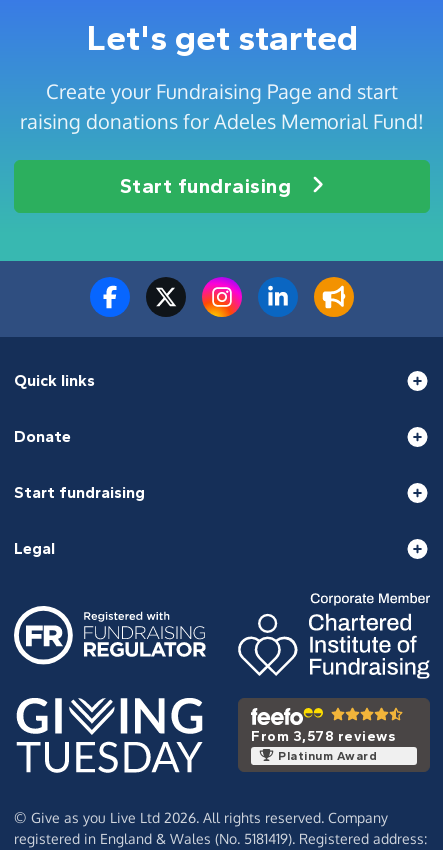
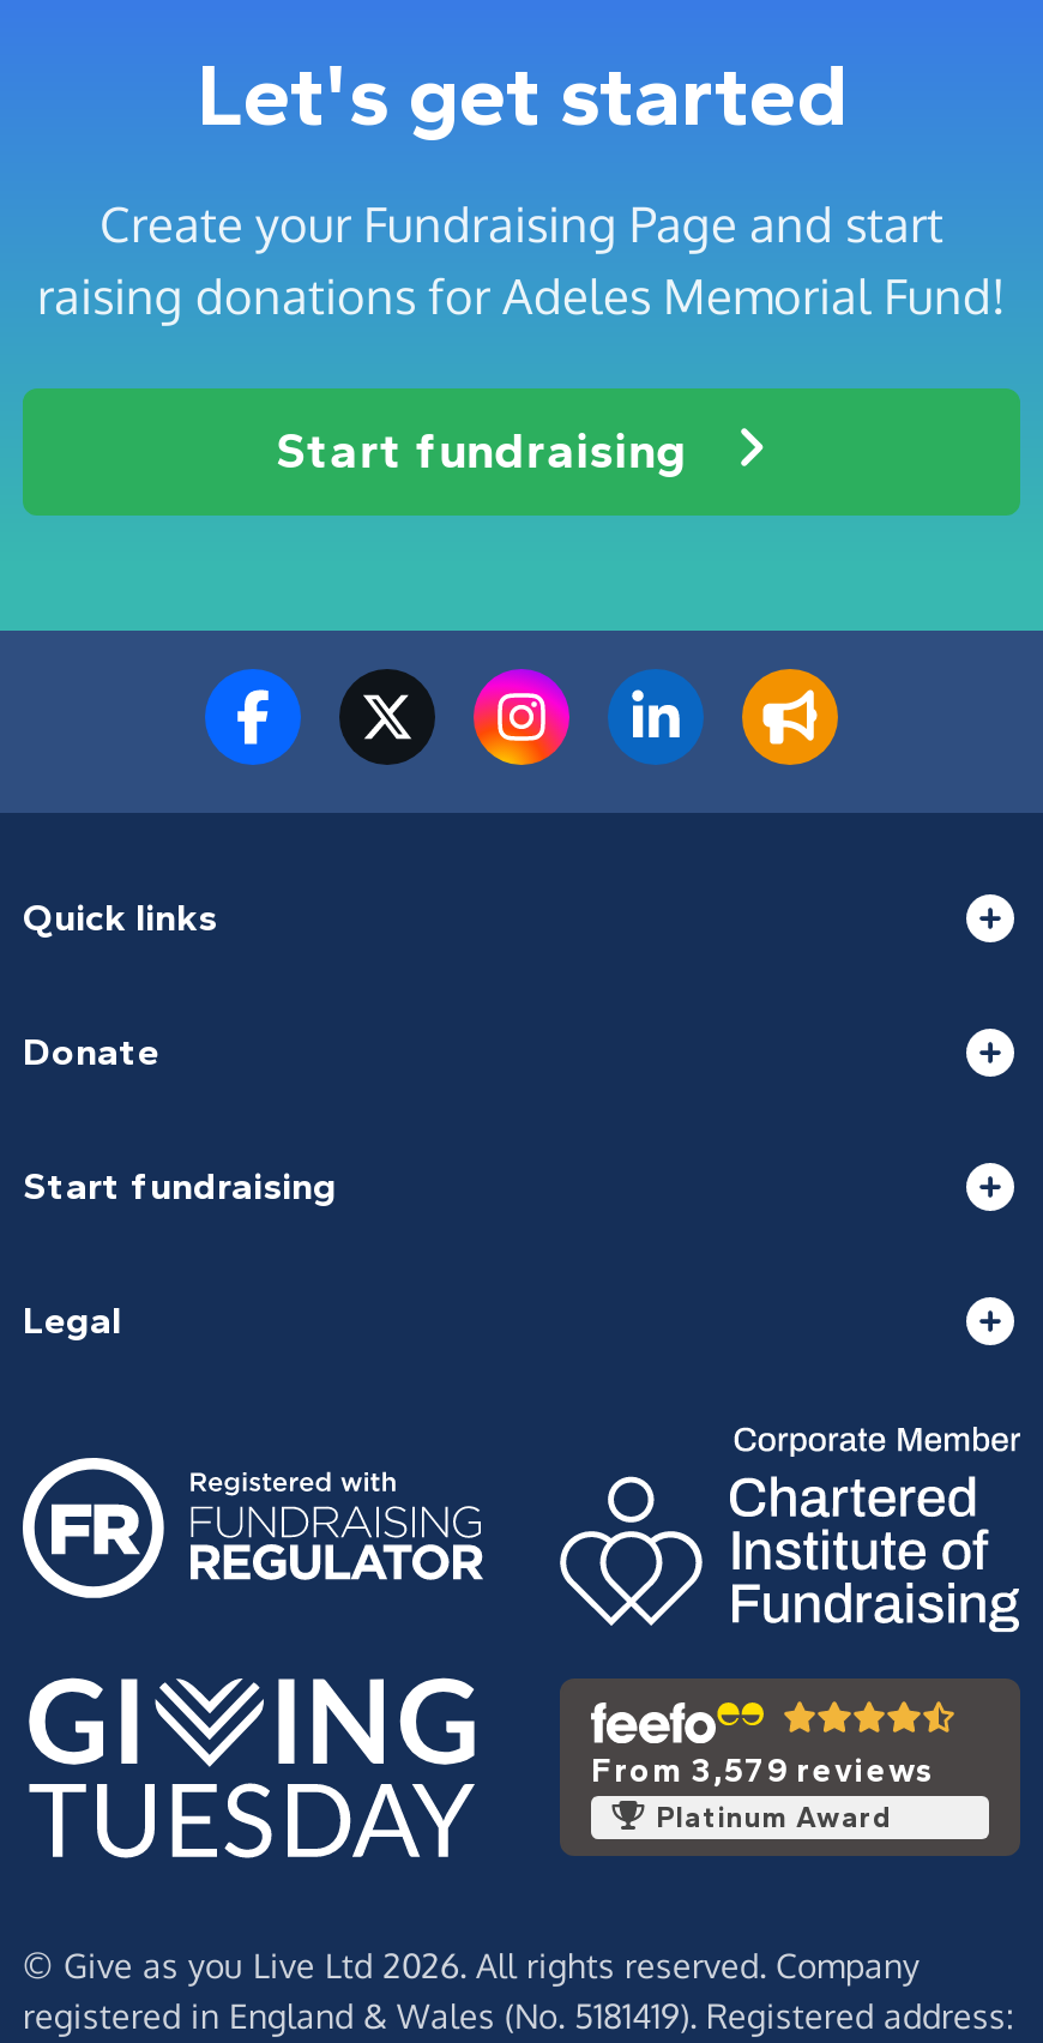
- From 3,578 reviews
+ From 3,579 reviews
